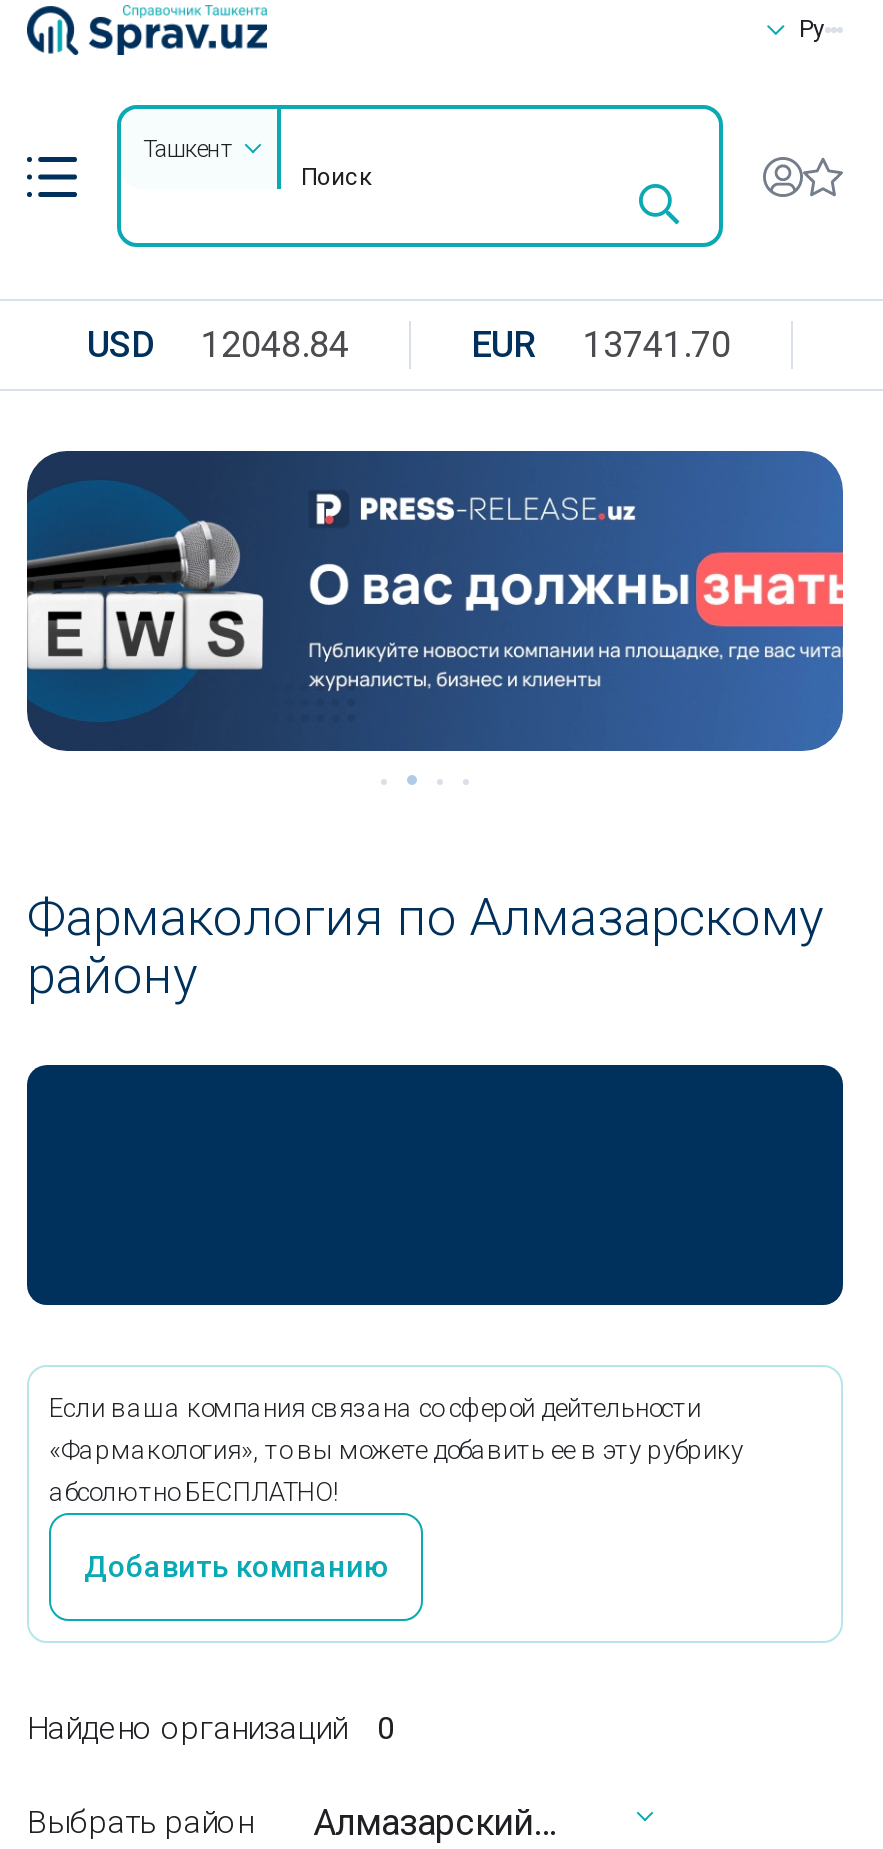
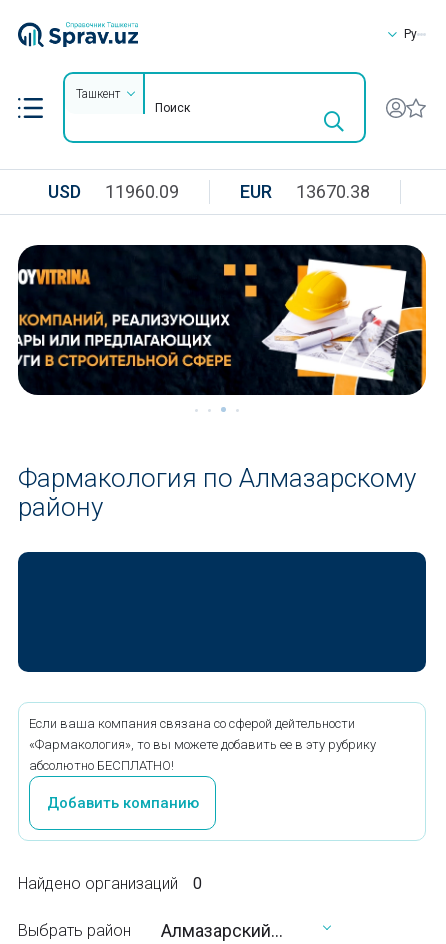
- USD 12048.84
+ USD 11960.09

- EUR 13741.70
+ EUR 13670.38

- [image]
+ [image]
